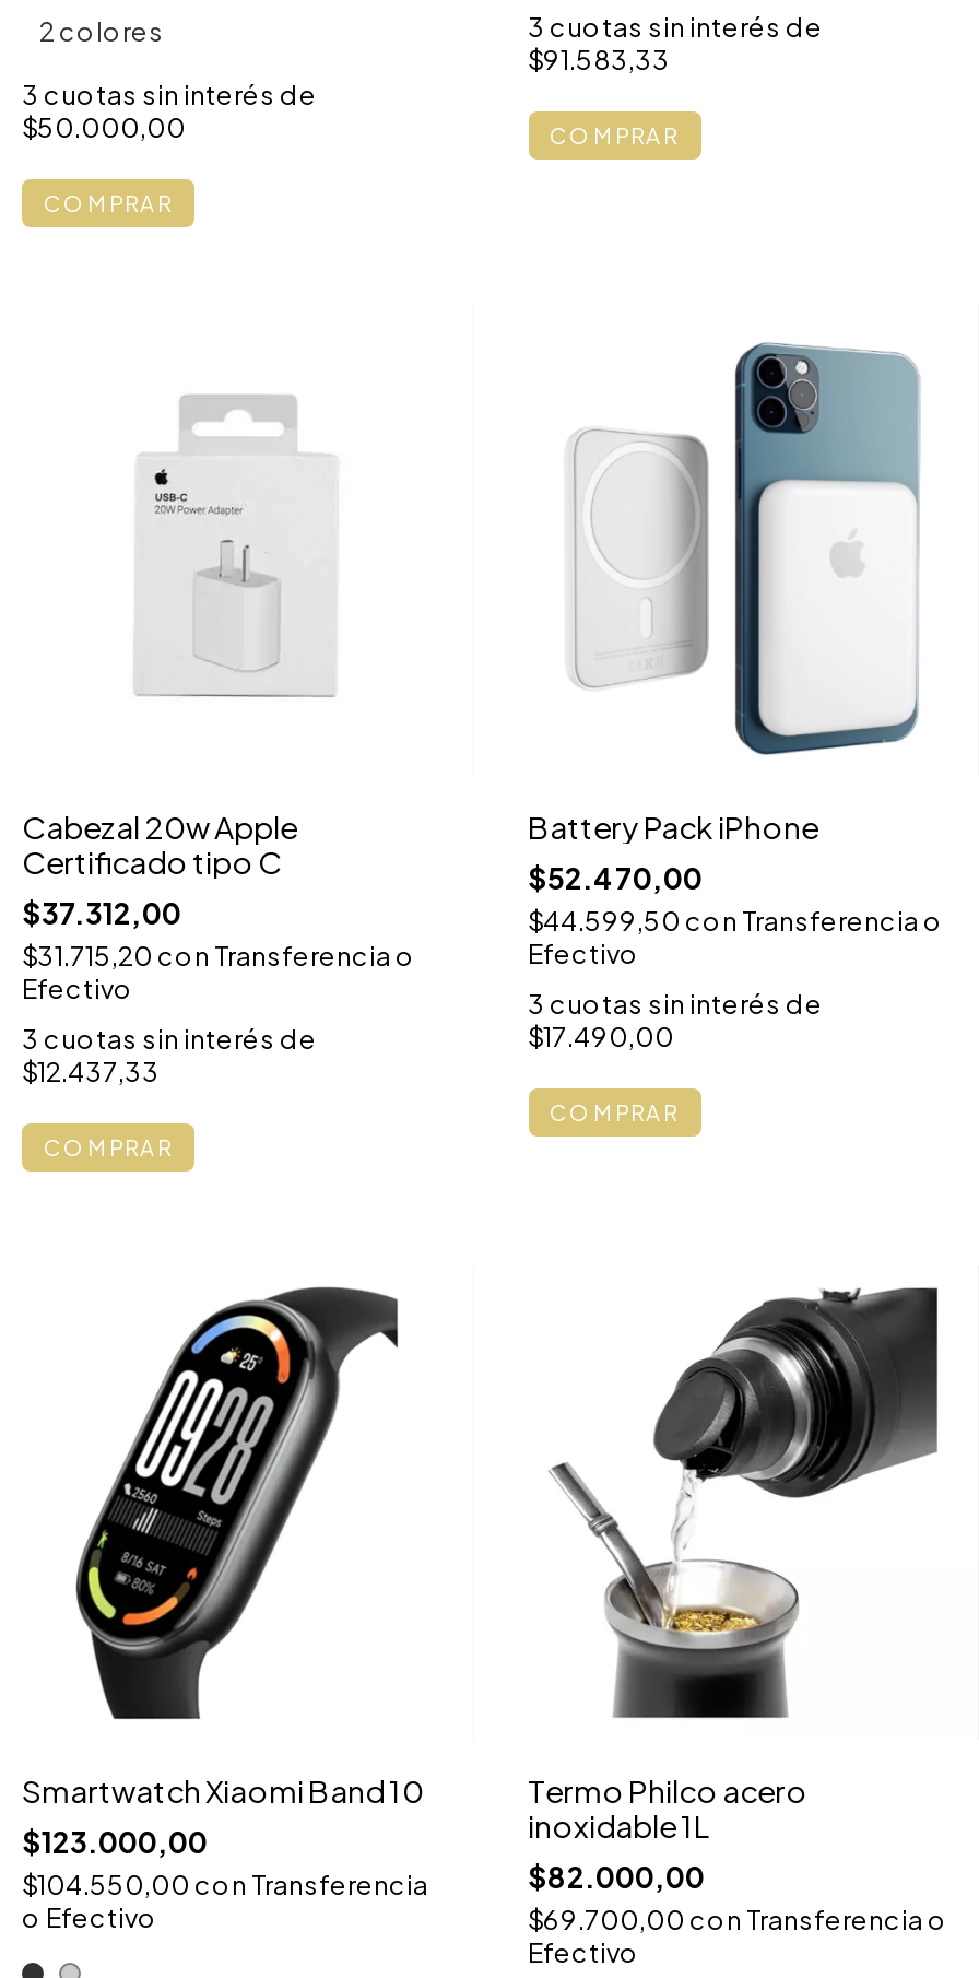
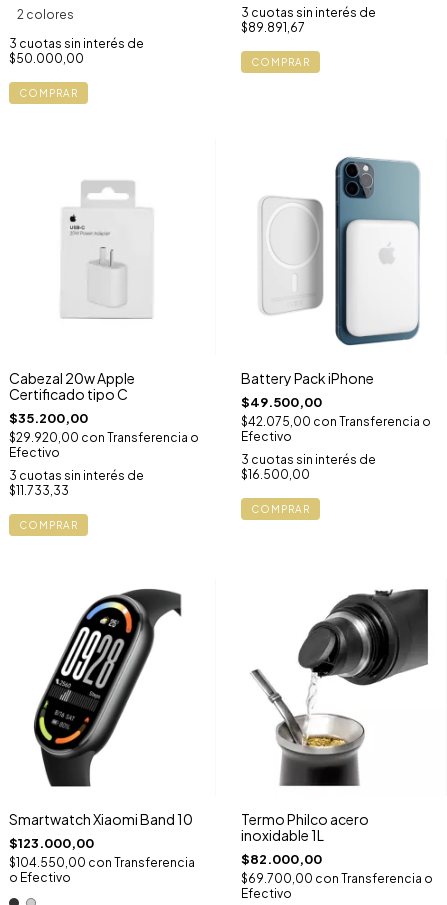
- $91.583,33
+ $89.891,67

- $52.470,00
+ $49.500,00

- $37.312,00
+ $35.200,00

- $44.599,50 con Transferencia o
+ $42.075,00 con Transferencia o

- $31.715,20 con Transferencia o
+ $29.920,00 con Transferencia o

- $17.490,00
+ $16.500,00

- $12.437,33
+ $11.733,33
